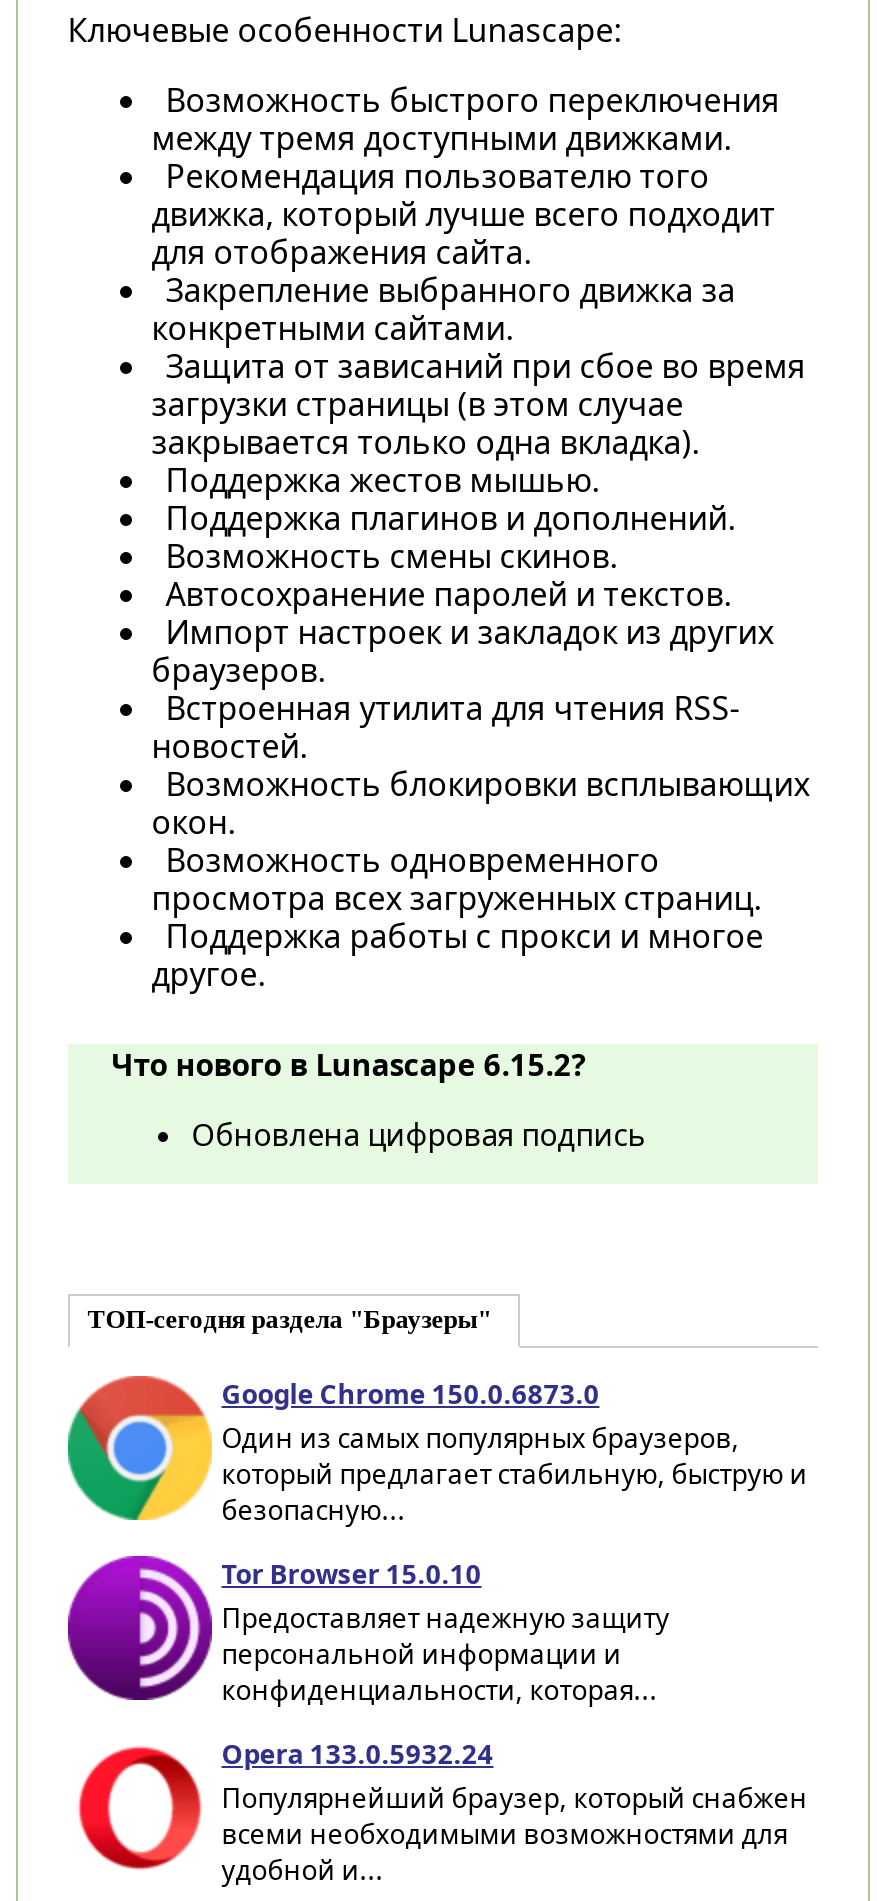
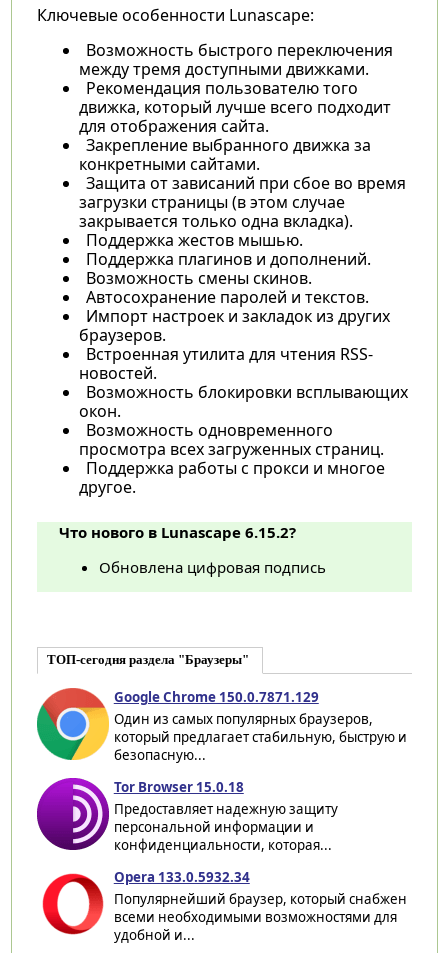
- Google Chrome 150.0.6873.0
+ Google Chrome 150.0.7871.129

- Tor Browser 15.0.10
+ Tor Browser 15.0.18

- Opera 133.0.5932.24
+ Opera 133.0.5932.34
